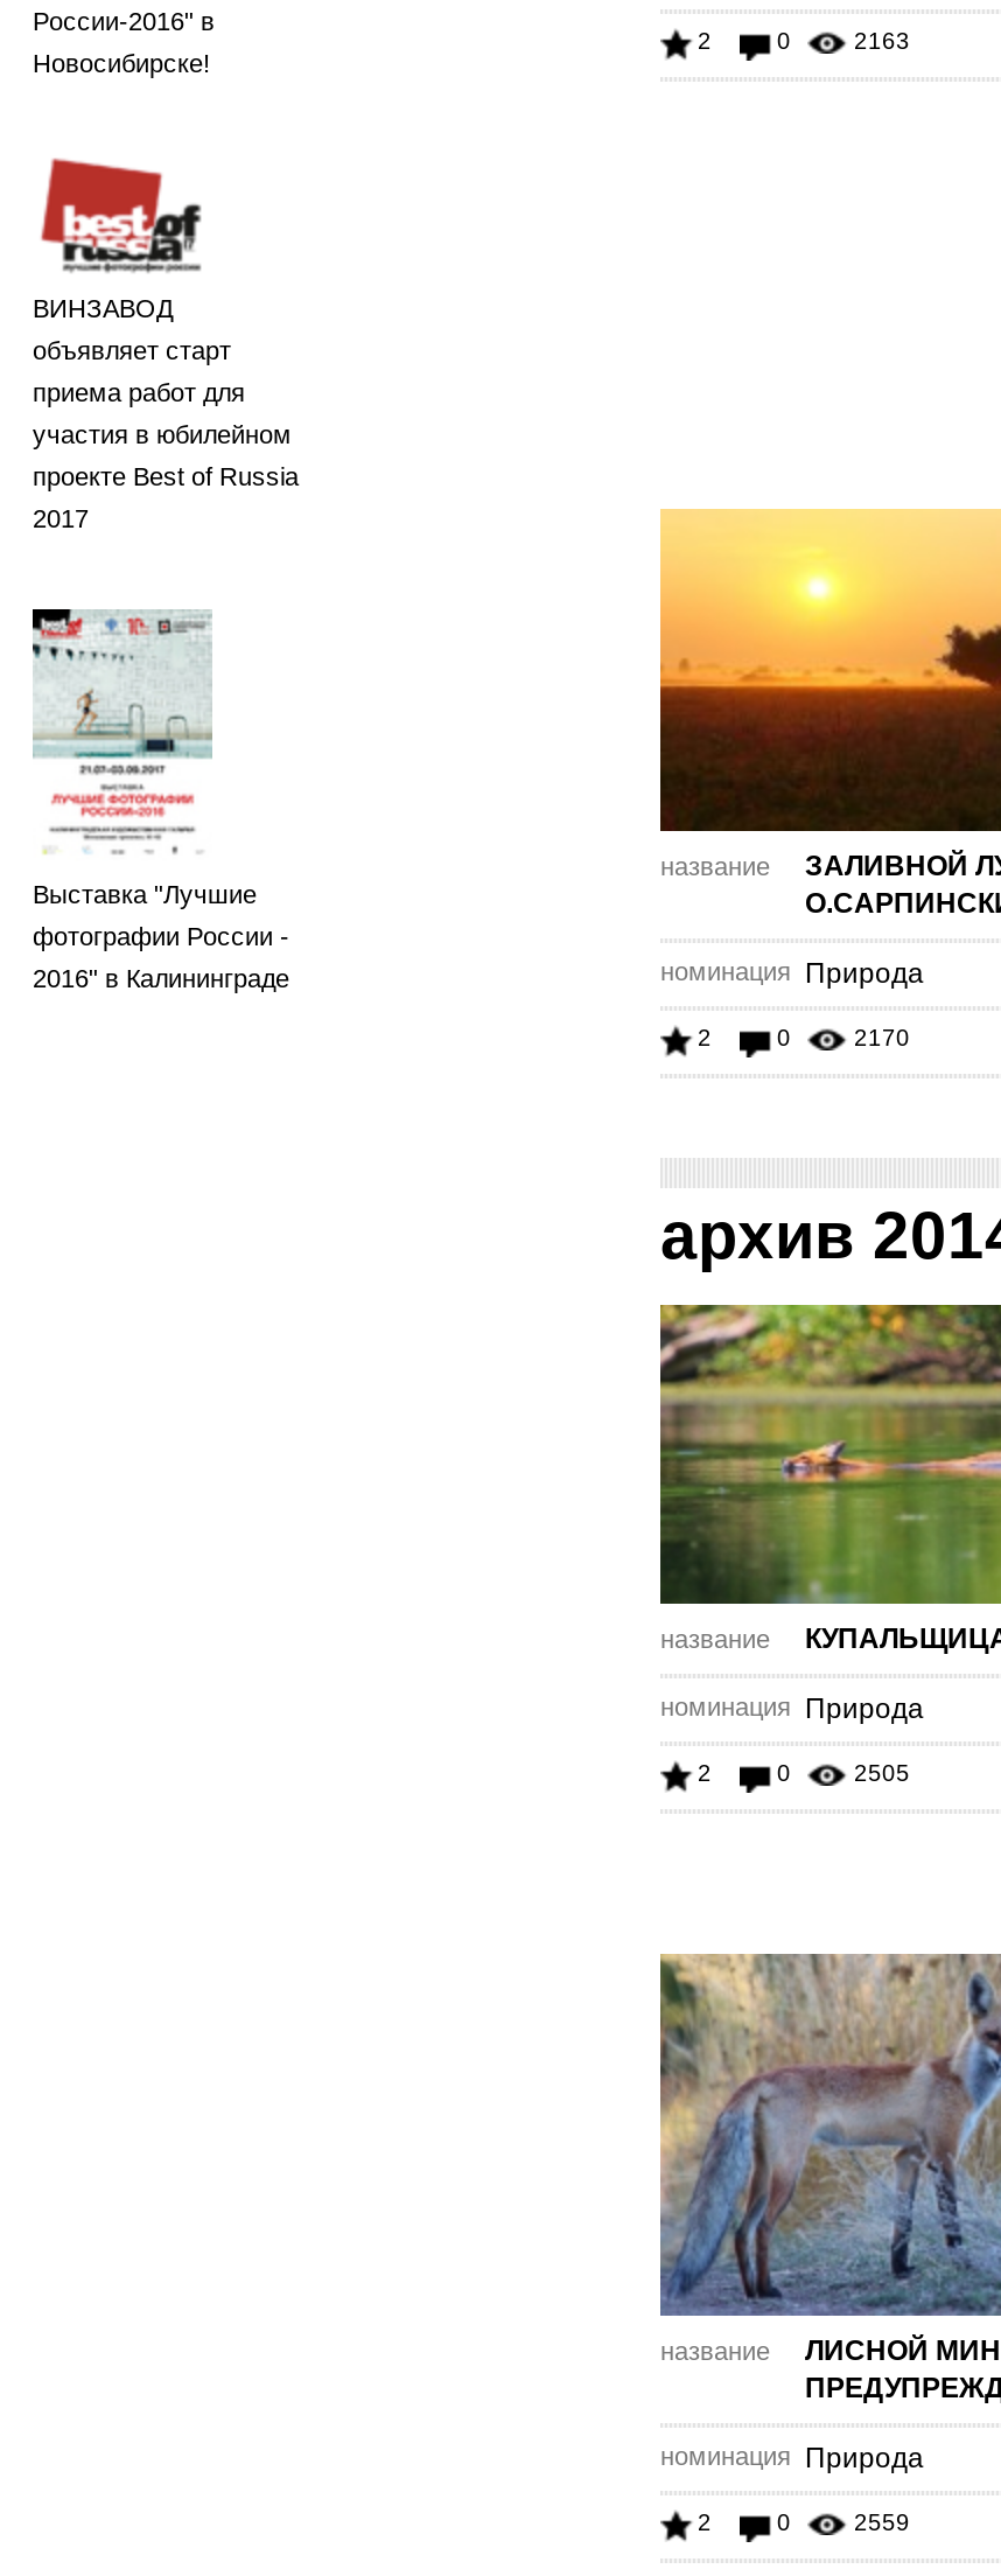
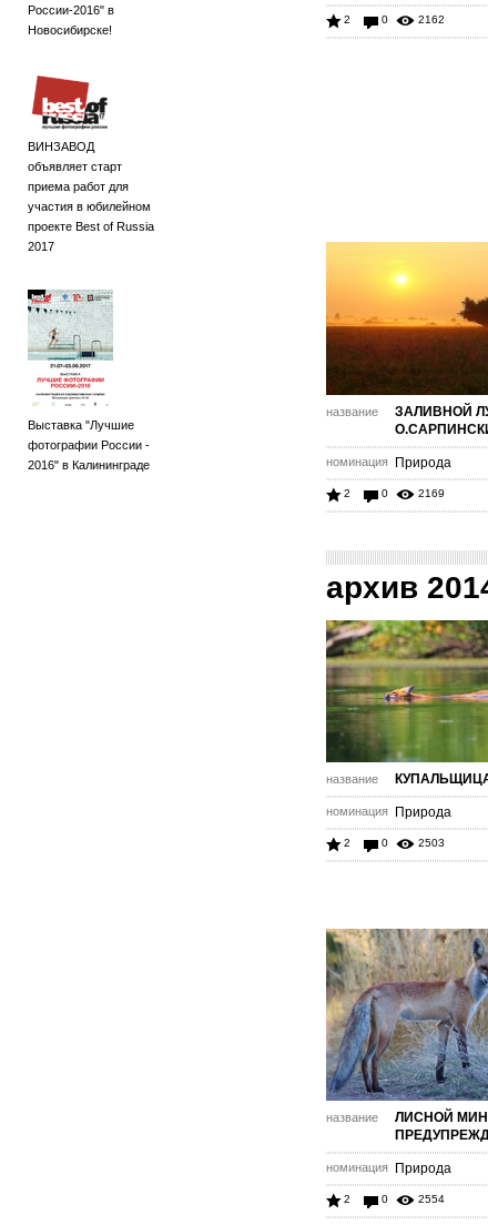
- 2163
+ 2162

- 2170
+ 2169

- 2505
+ 2503

- 2559
+ 2554
